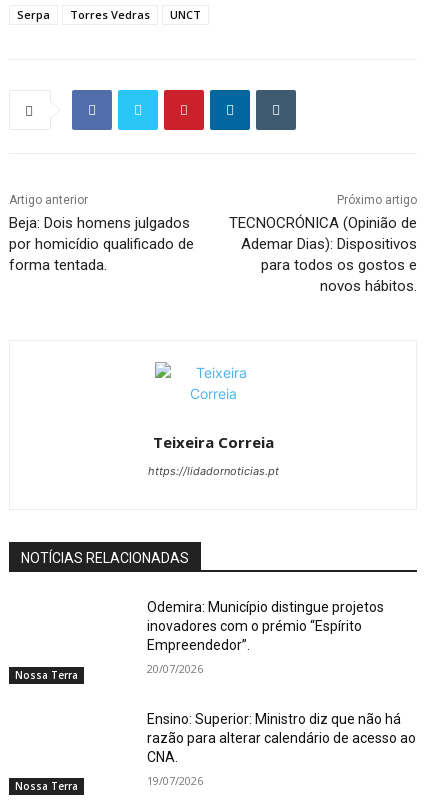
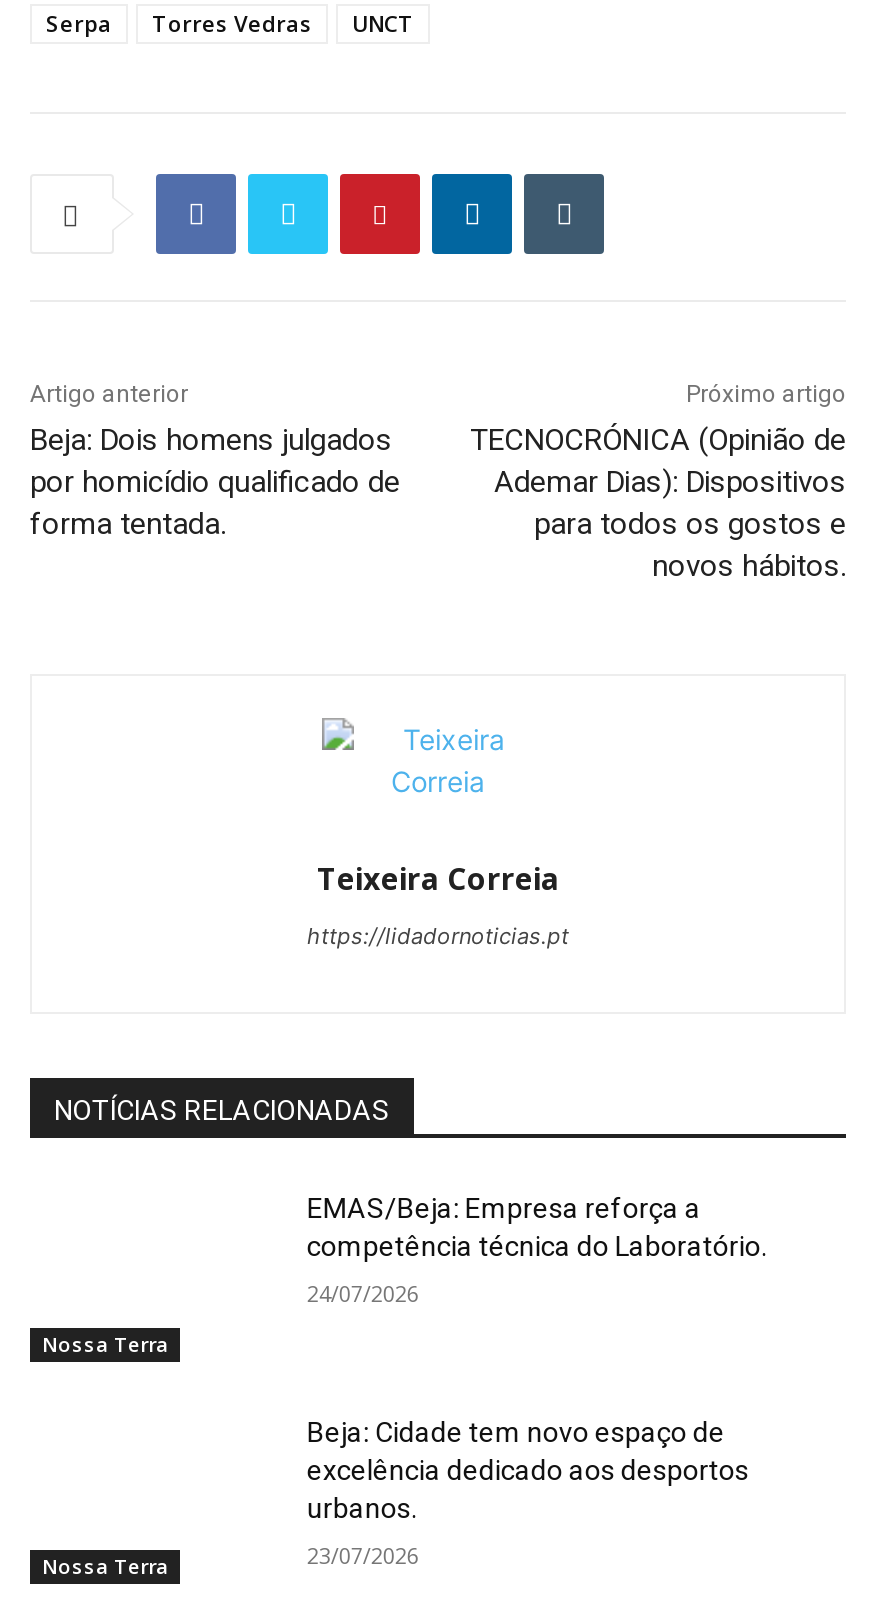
- Odemira: Município distingue projetos
- inovadores com o prémio “Espírito
- Empreendedor”.
+ EMAS/Beja: Empresa reforça a
+ competência técnica do Laboratório.

- 20/07/2026
+ 24/07/2026

- Ensino: Superior: Ministro diz que não há
- razão para alterar calendário de acesso ao
- CNA.
+ Beja: Cidade tem novo espaço de
+ excelência dedicado aos desportos
+ urbanos.

- 19/07/2026
+ 23/07/2026
